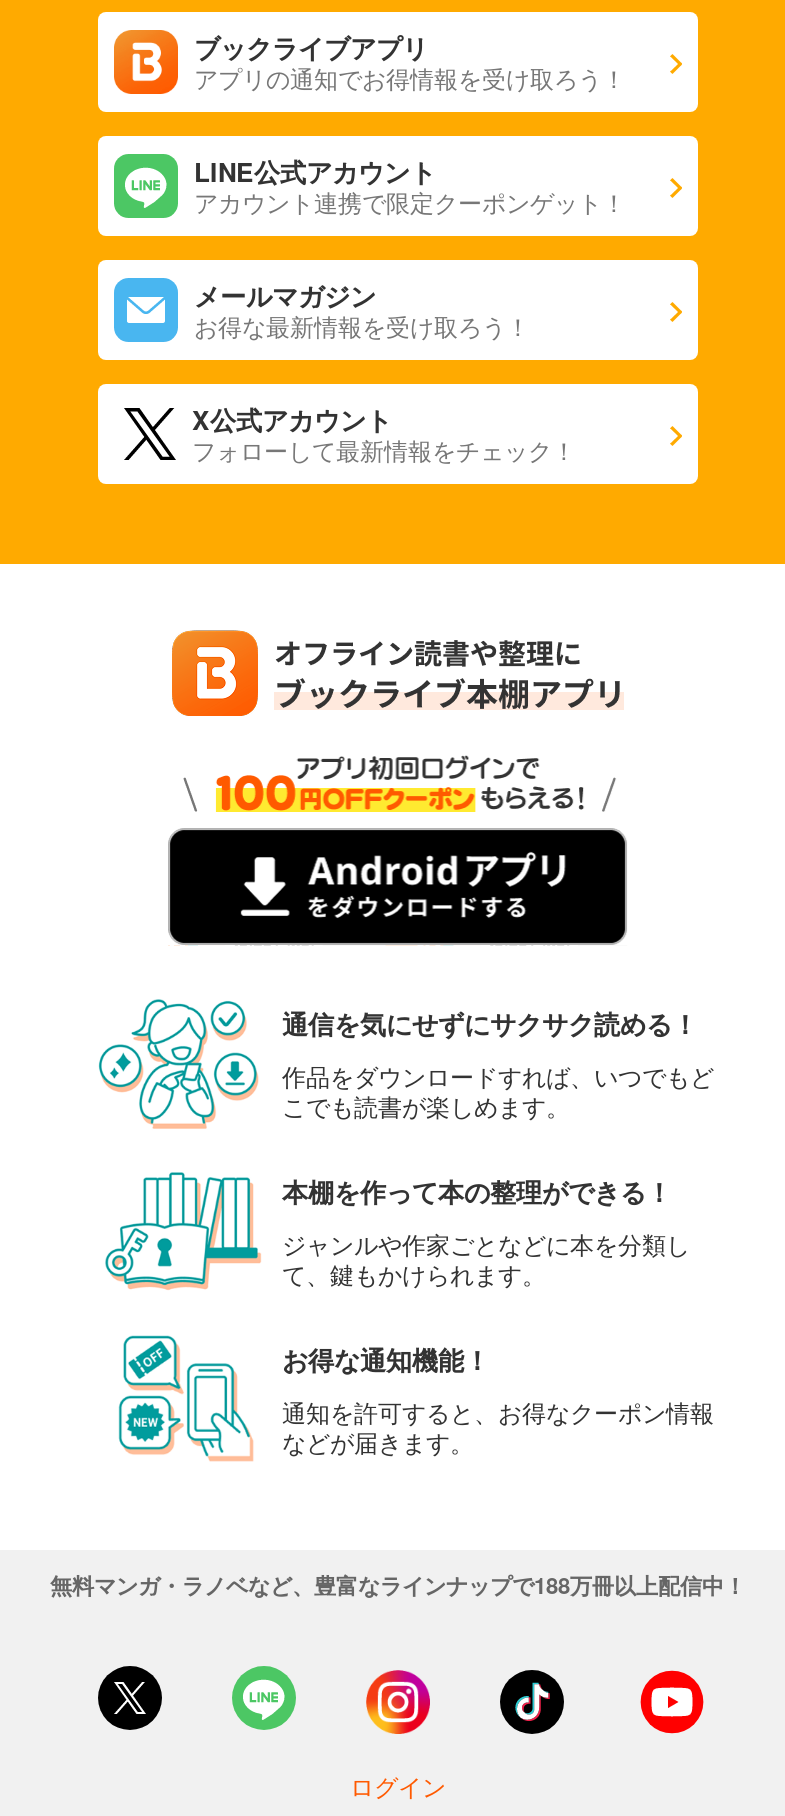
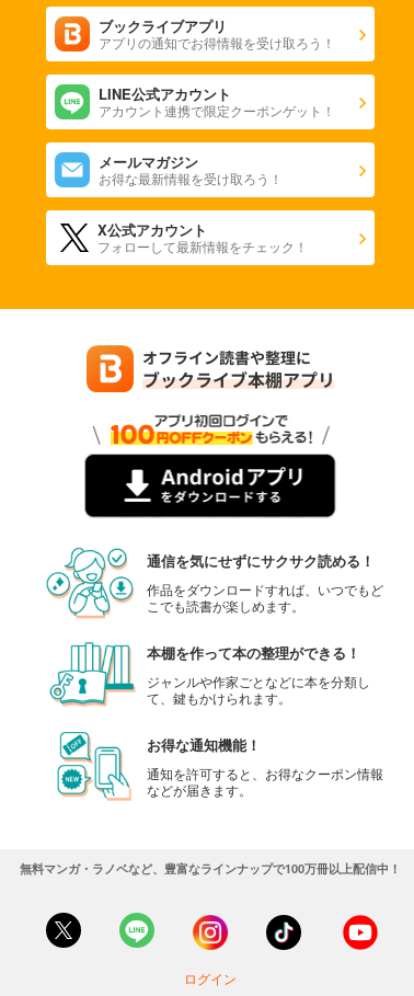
- 無料マンガ・ラノベなど、豊富なラインナップで188万冊以上配信中！
+ 無料マンガ・ラノベなど、豊富なラインナップで100万冊以上配信中！
